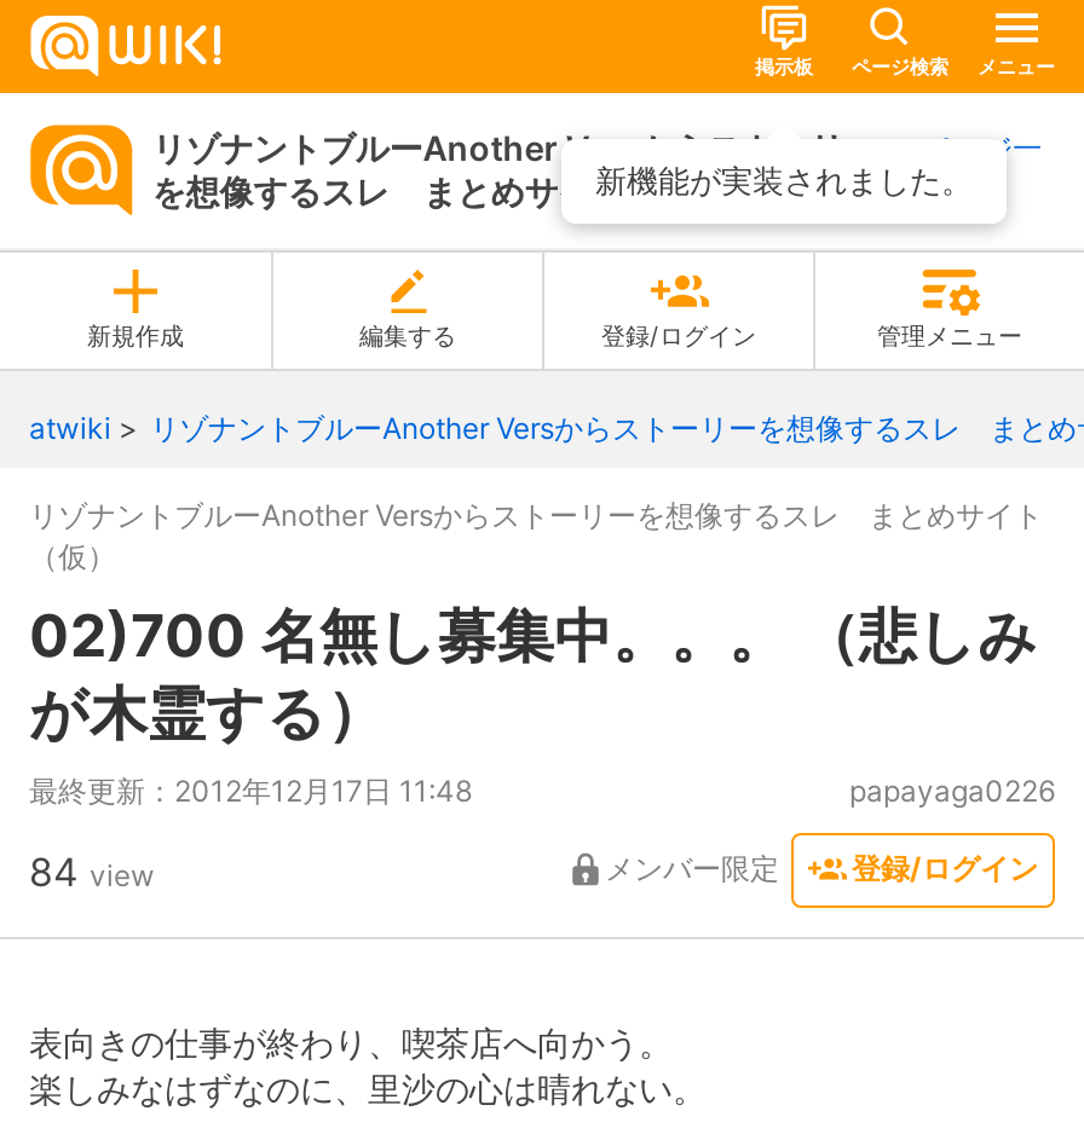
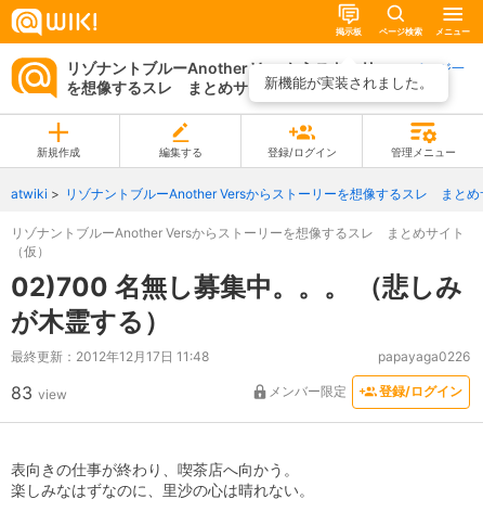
- 84 view
+ 83 view
